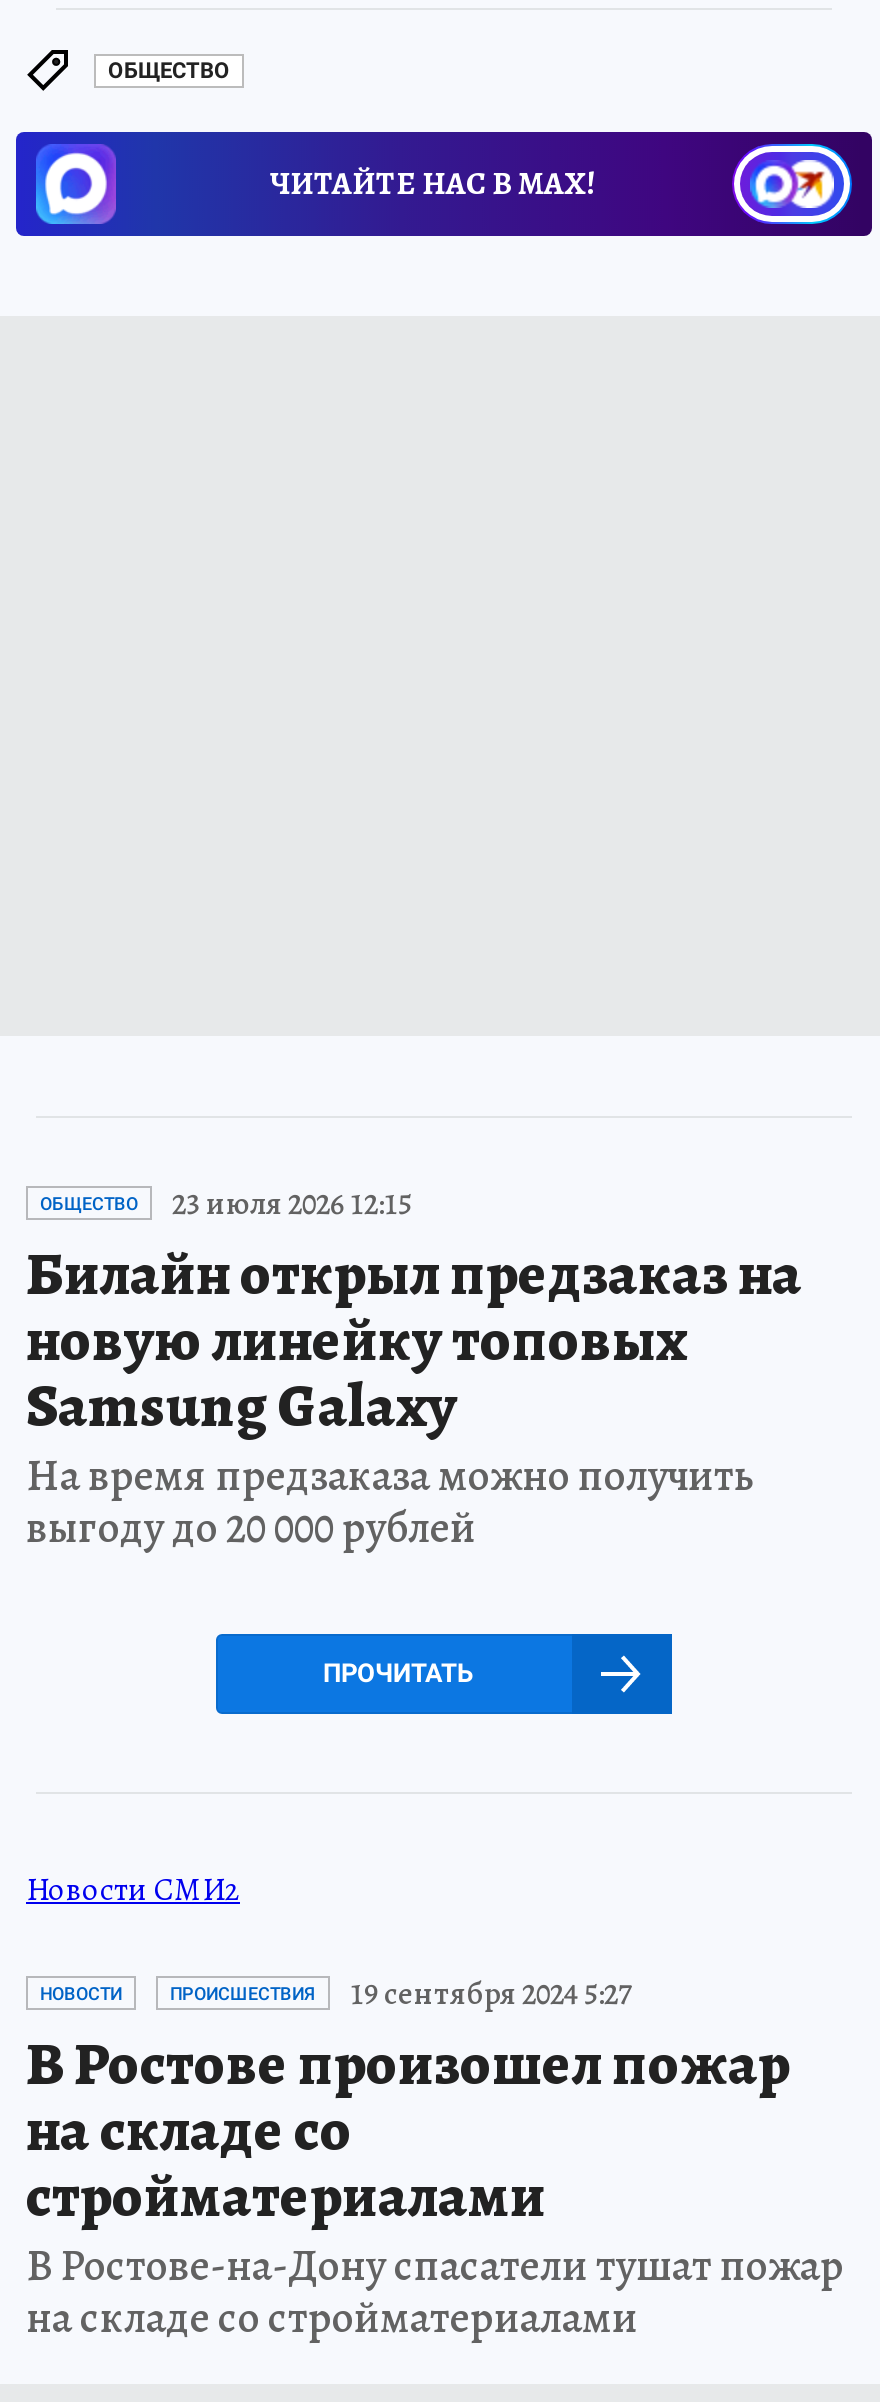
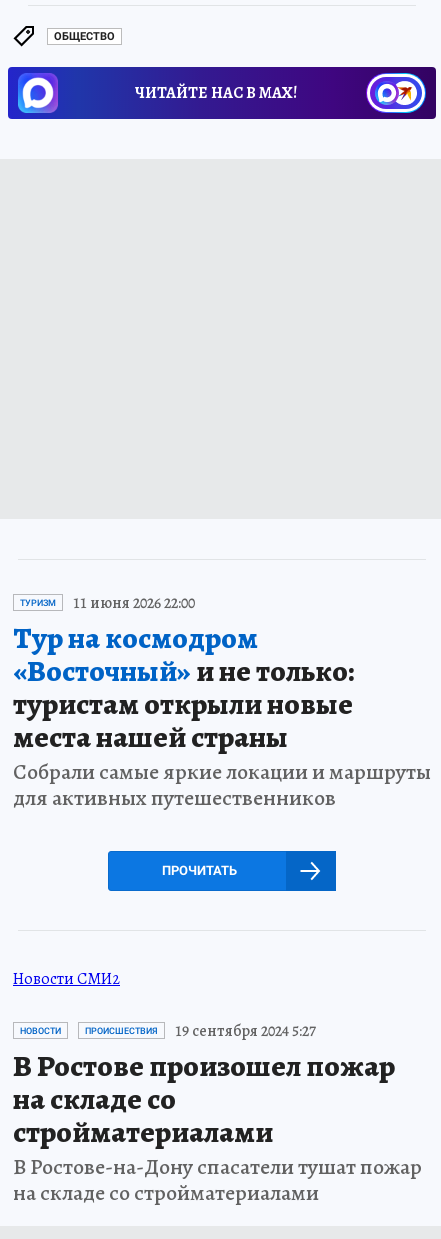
- ОБЩЕСТВО
- 23 июля 2026 12:15
- Билайн открыл предзаказ на
- новую линейку топовых
- Samsung Galaxy
- На время предзаказа можно получить
- выгоду до 20 000 рублей
+ ТУРИЗМ
+ 11 июня 2026 22:00
+ Тур на космодром
+ «Восточный»и не только:
+ туристам открыли новые
+ места нашей страны
+ Собрали самые яркие локации и маршруты
+ для активных путешественников
